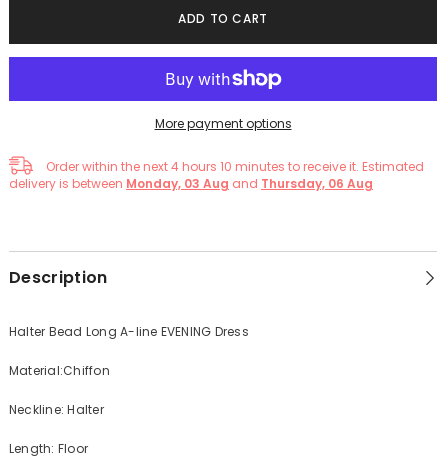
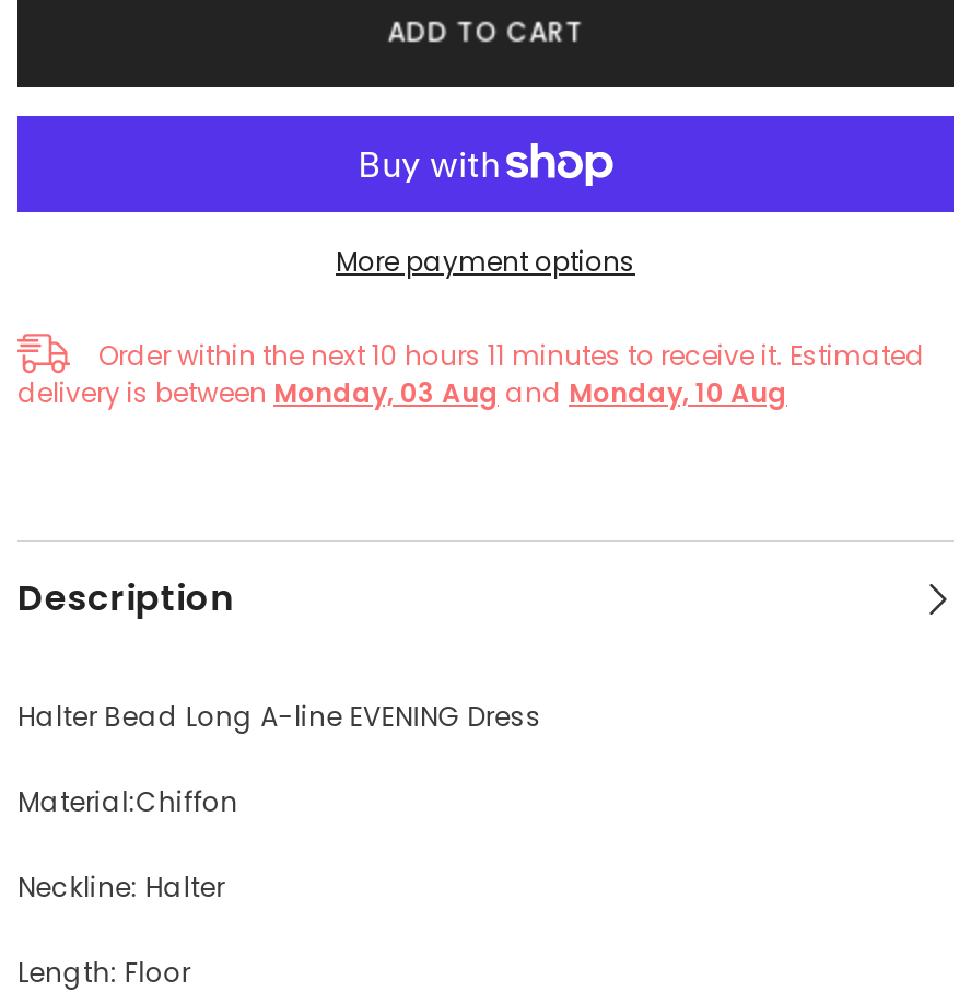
- Order within the next 4 hours 10 minutes to receive it. Estimated
+ Order within the next 10 hours 11 minutes to receive it. Estimated

- delivery is between Monday, 03 Aug and Thursday, 06 Aug
+ delivery is between Monday, 03 Aug and Monday, 10 Aug
